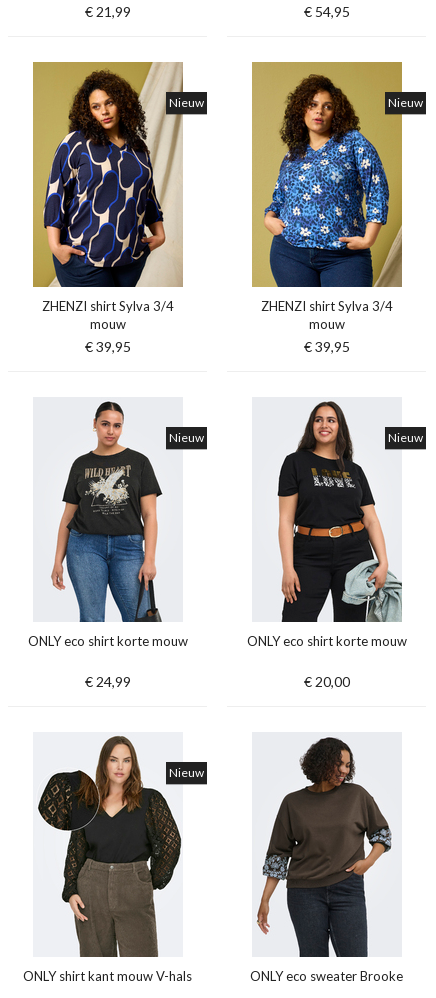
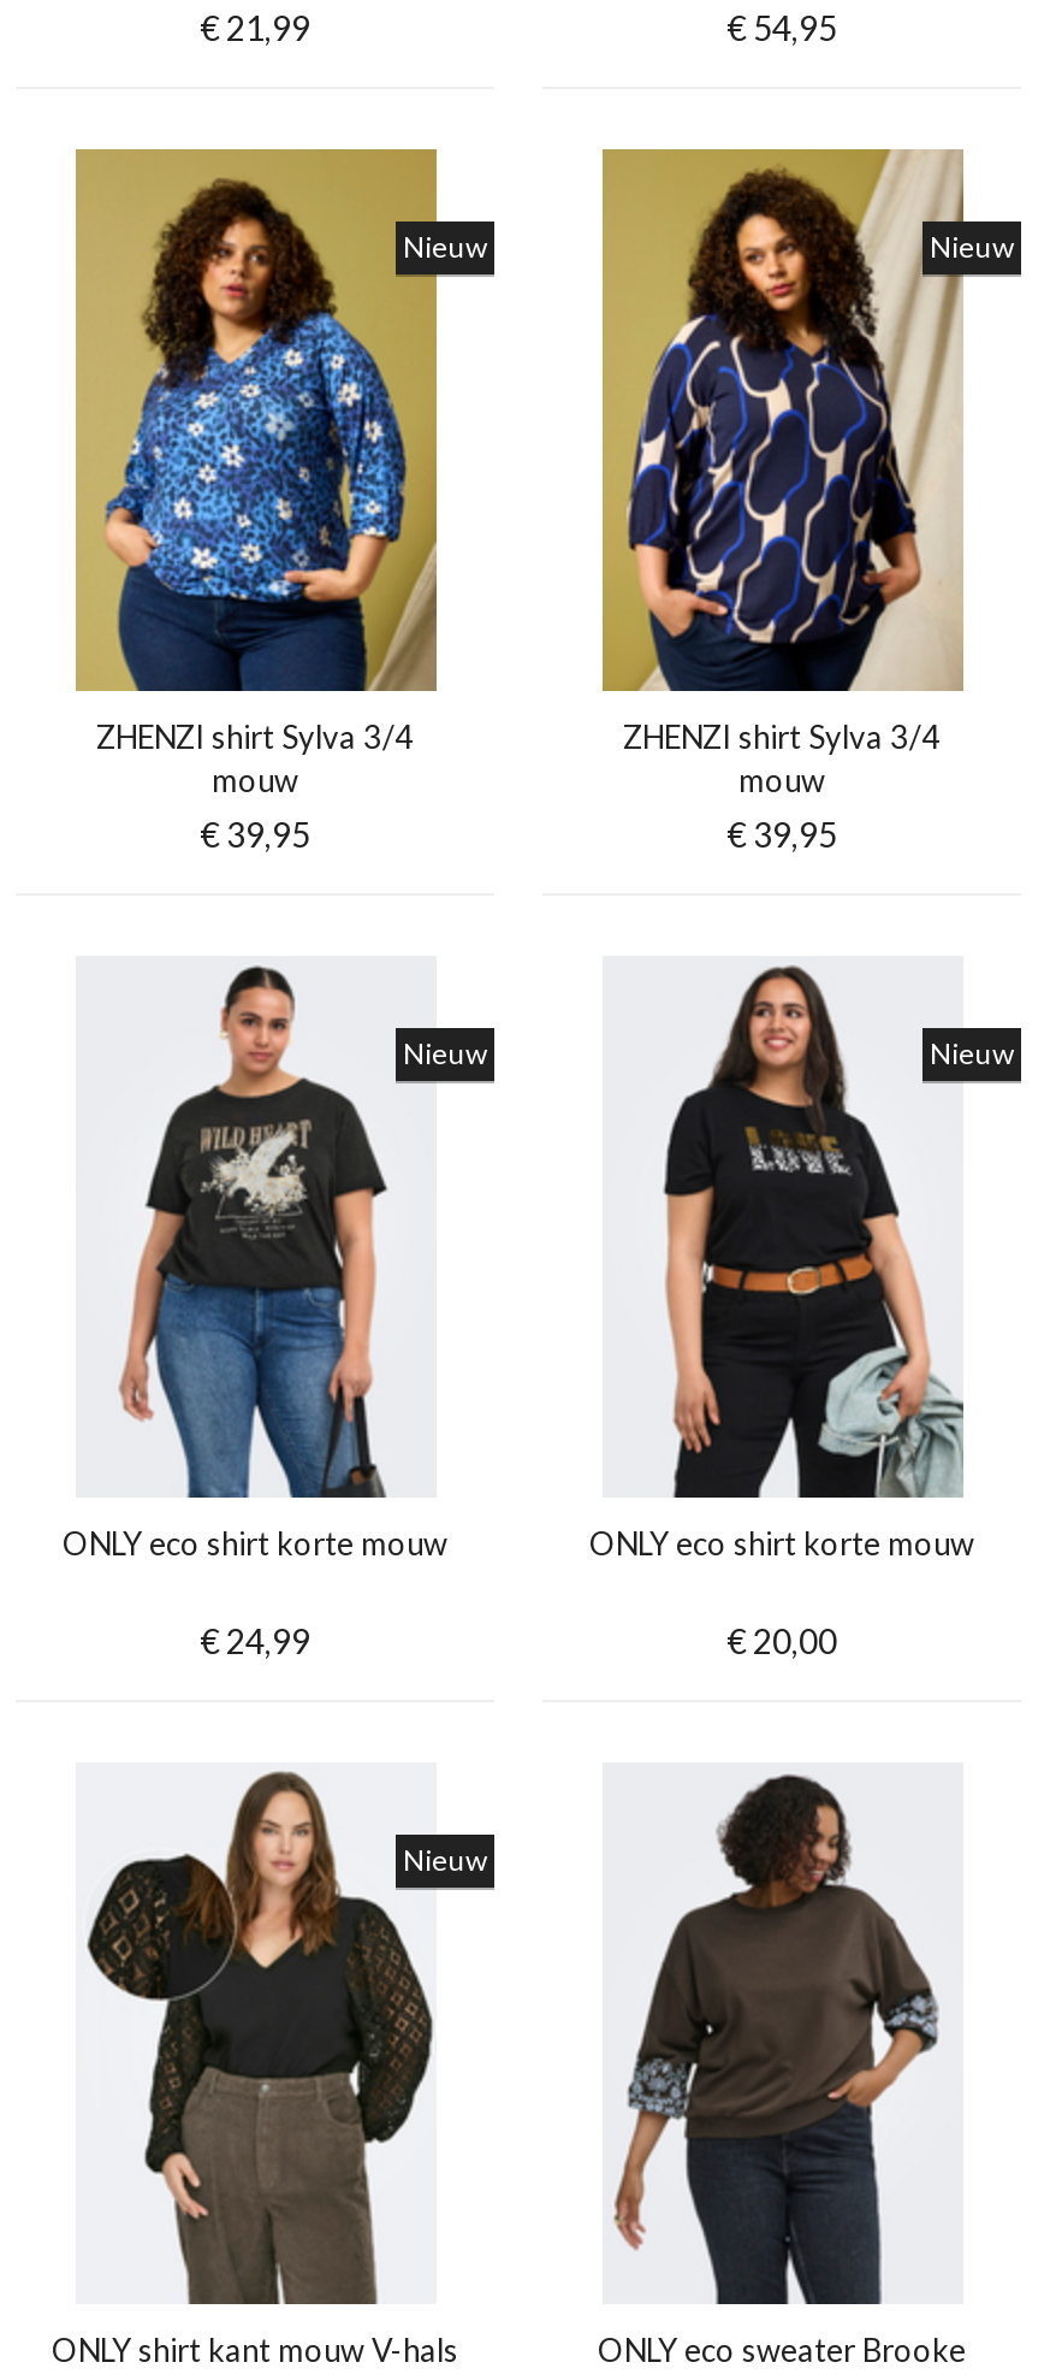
- [image]
+ [image]

- [image]
+ [image]
